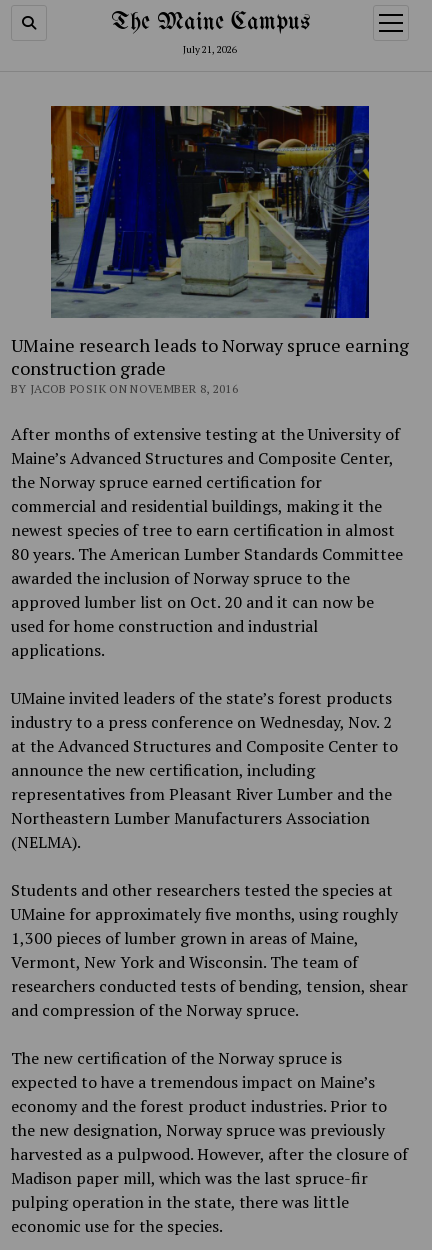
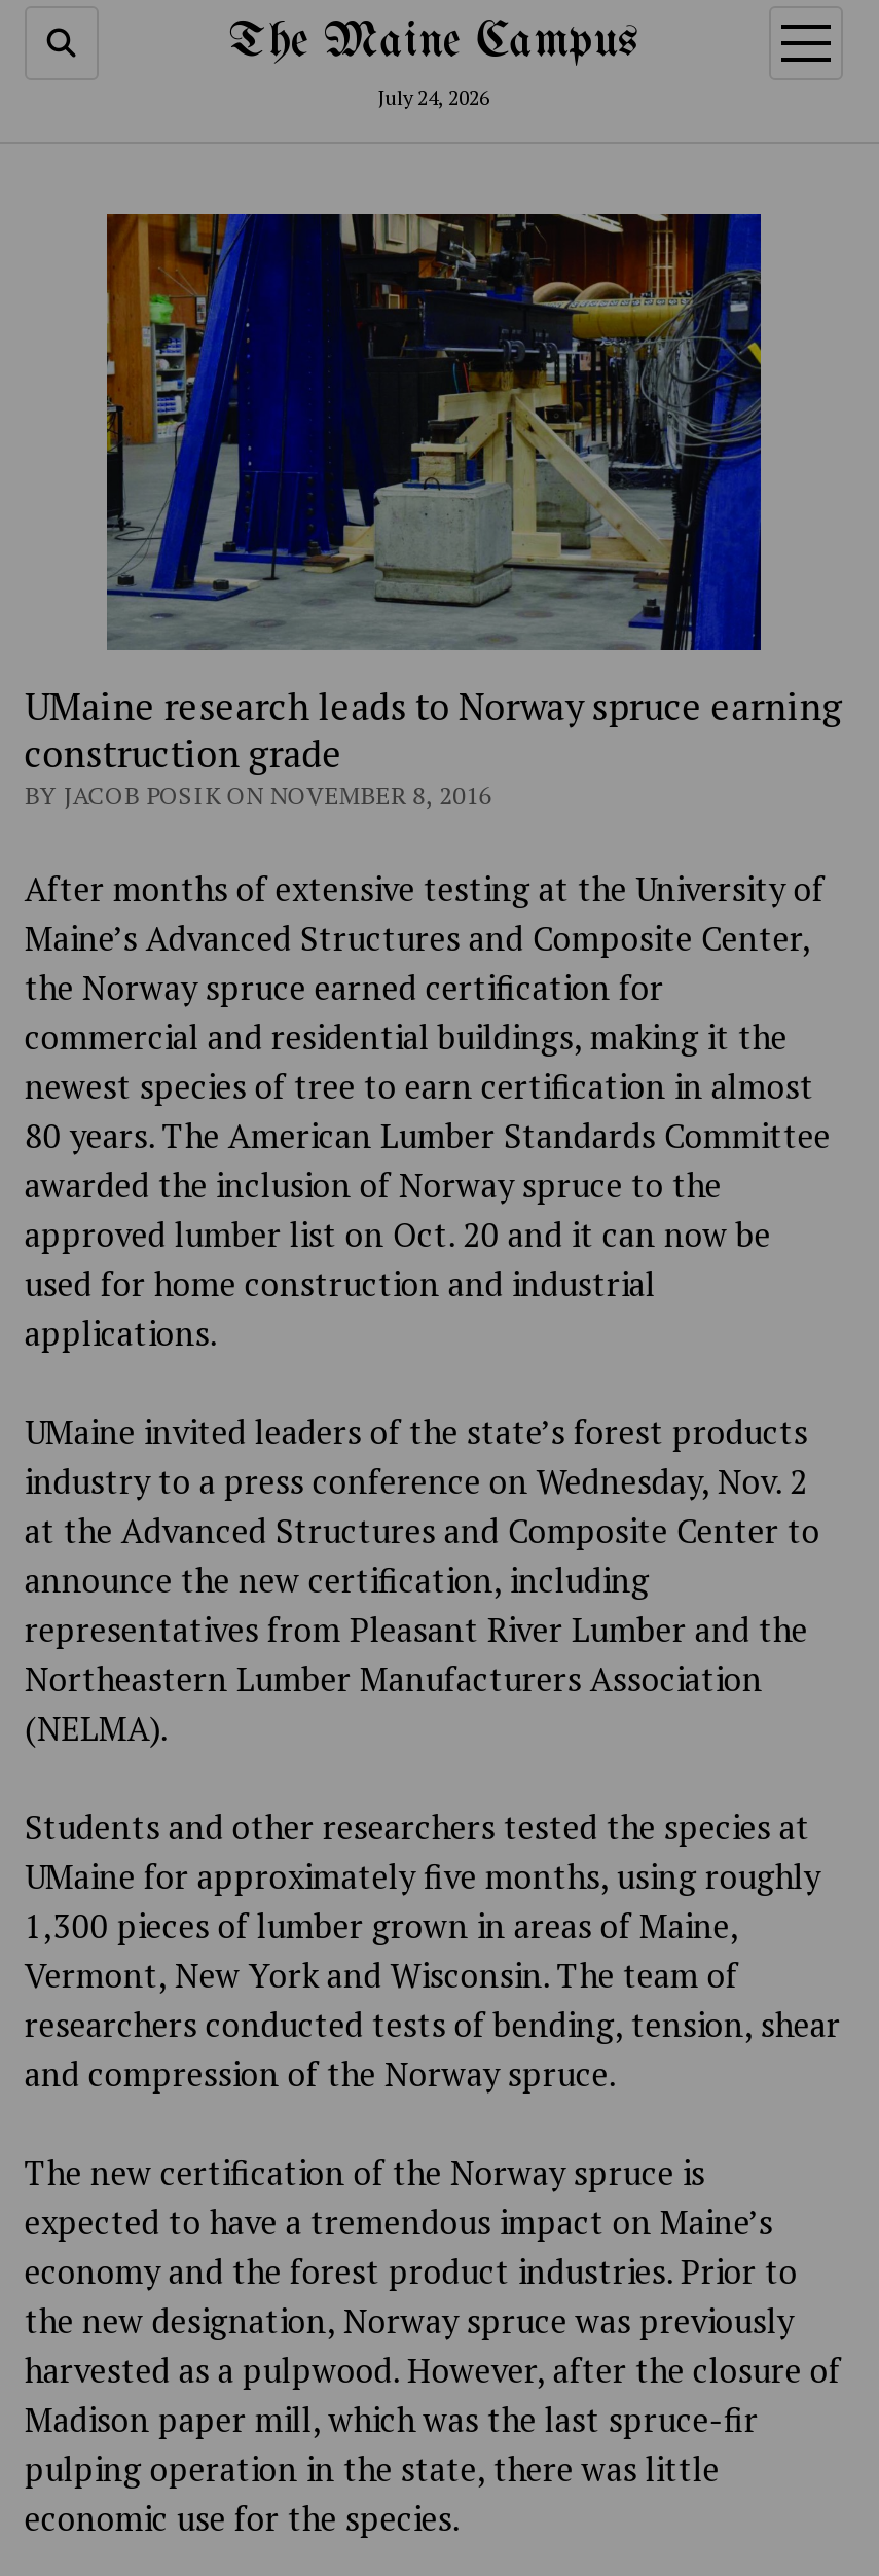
- July 21, 2026
+ July 24, 2026
